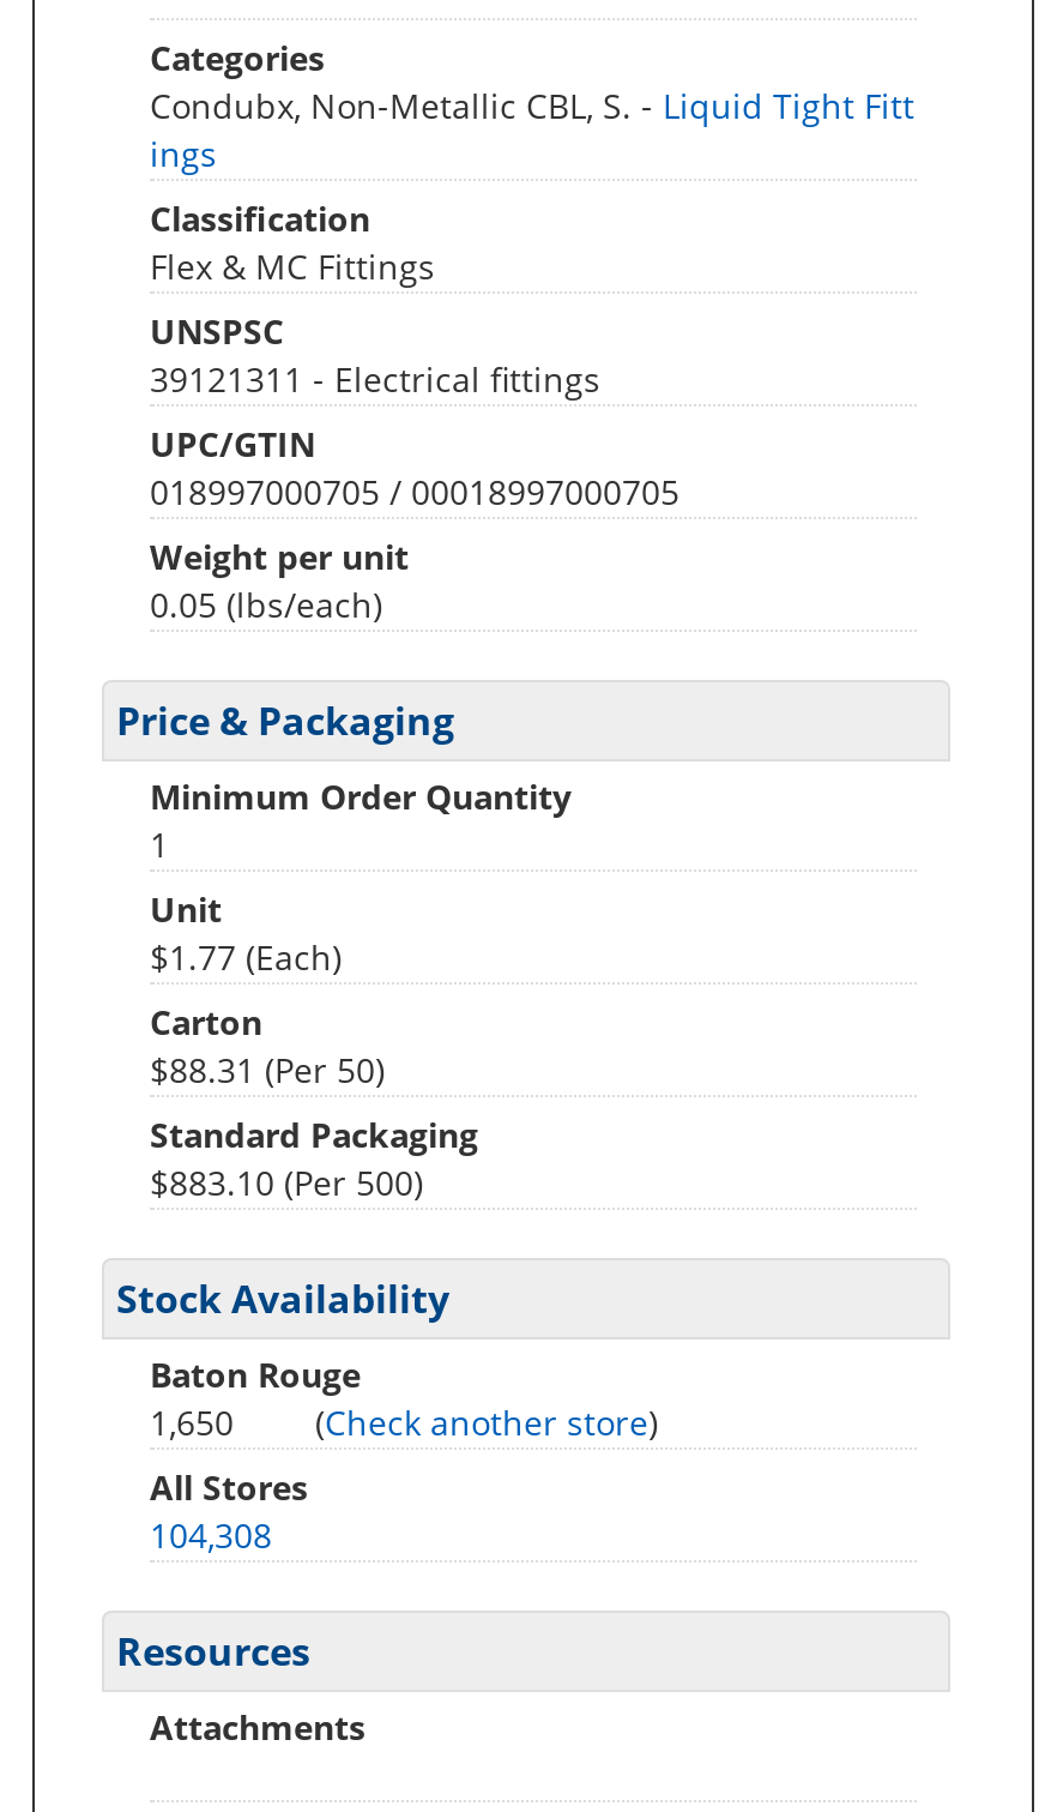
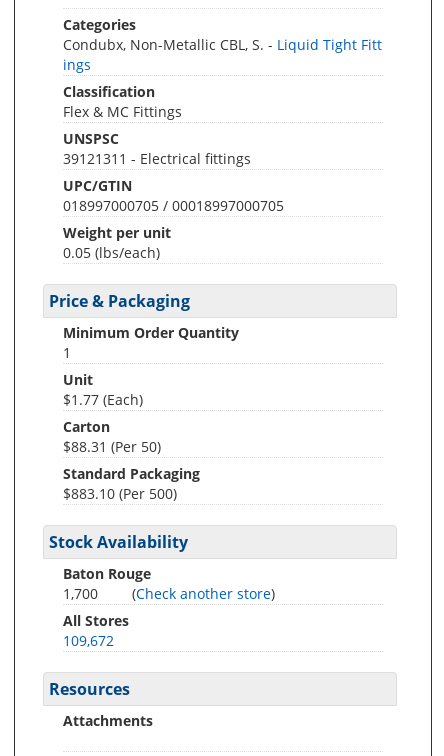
- 1,650 (Check another store)
+ 1,700 (Check another store)

- 104,308
+ 109,672
